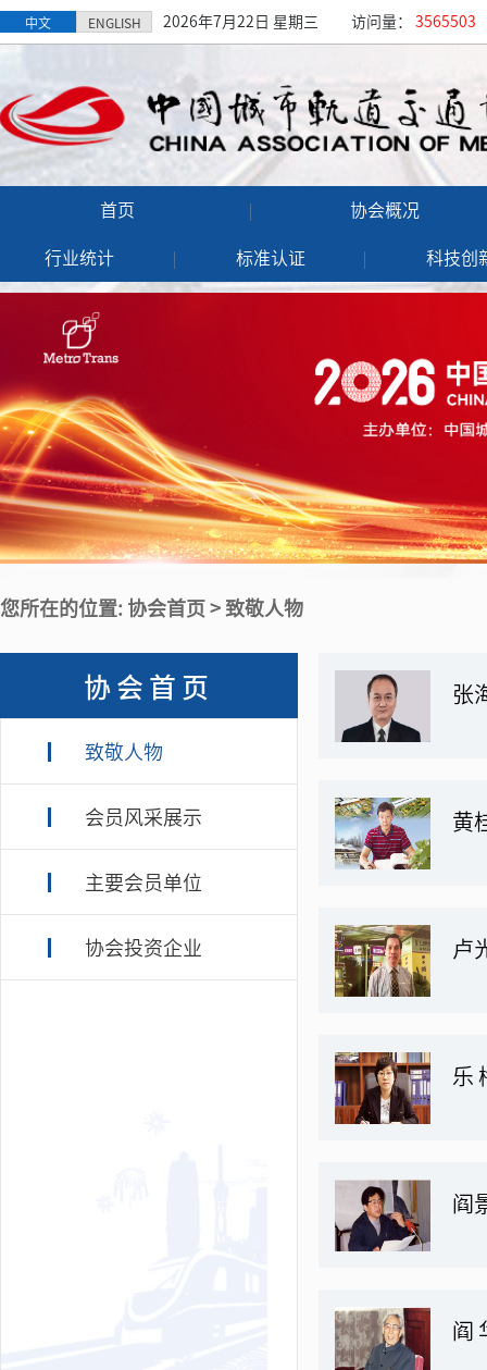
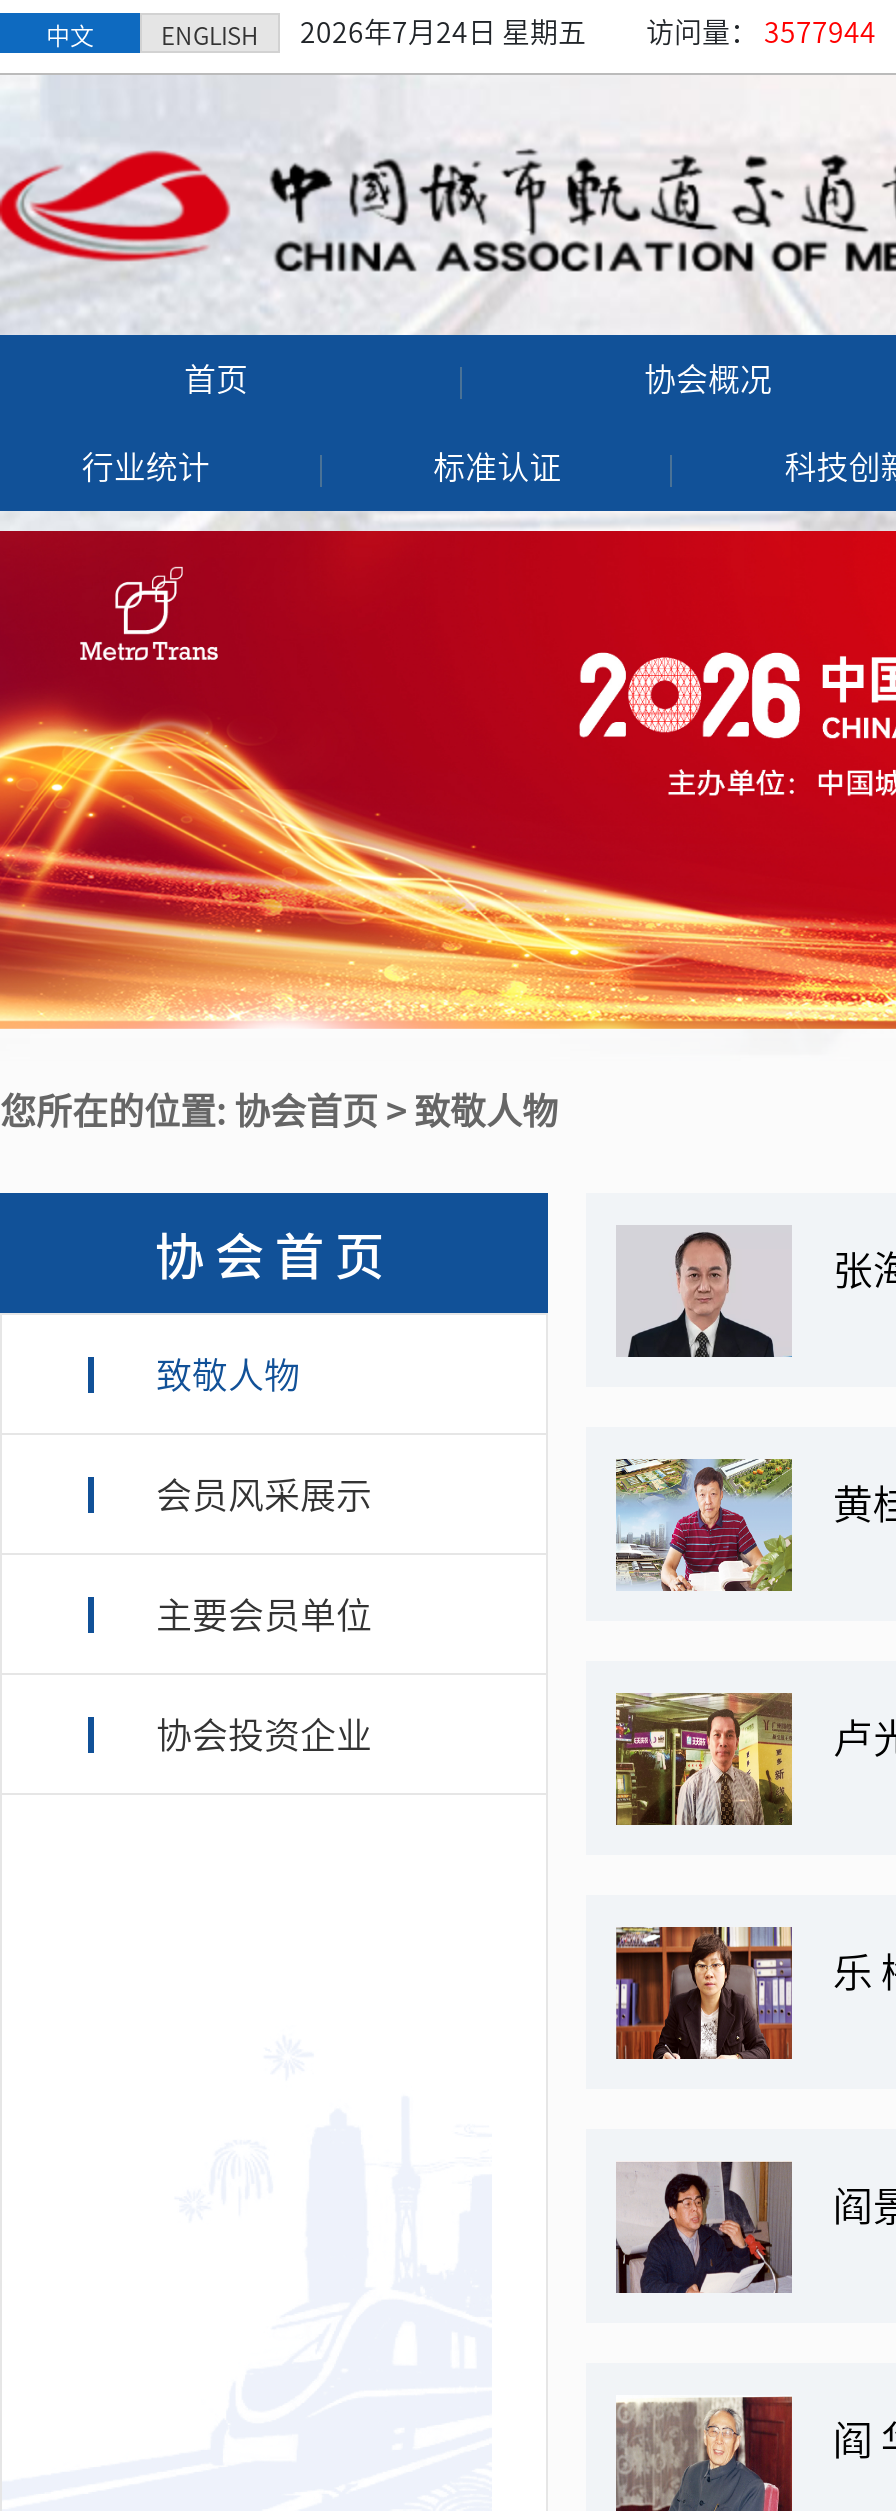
- 2026年7月22日 星期三
+ 2026年7月24日 星期五

- 访问量：3565503
+ 访问量：3577944
